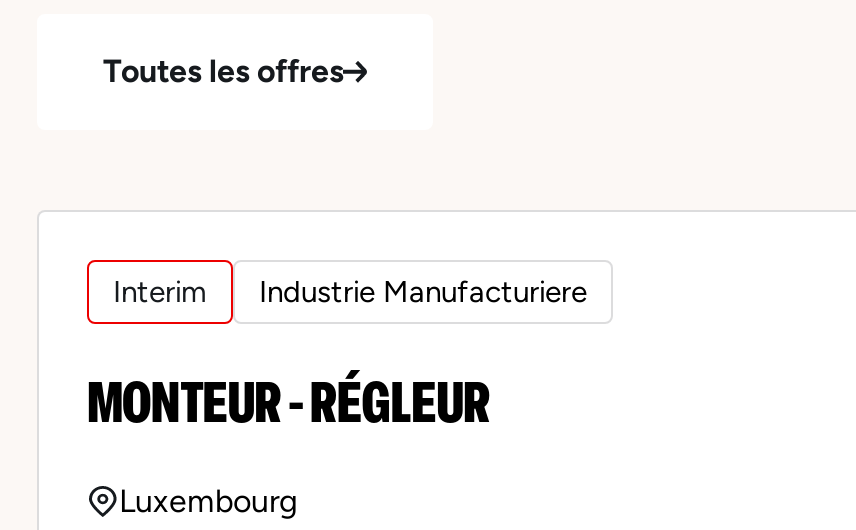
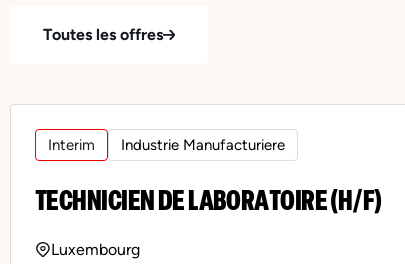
- MONTEUR - RÉGLEUR
+ TECHNICIEN DE LABORATOIRE (H/F)
